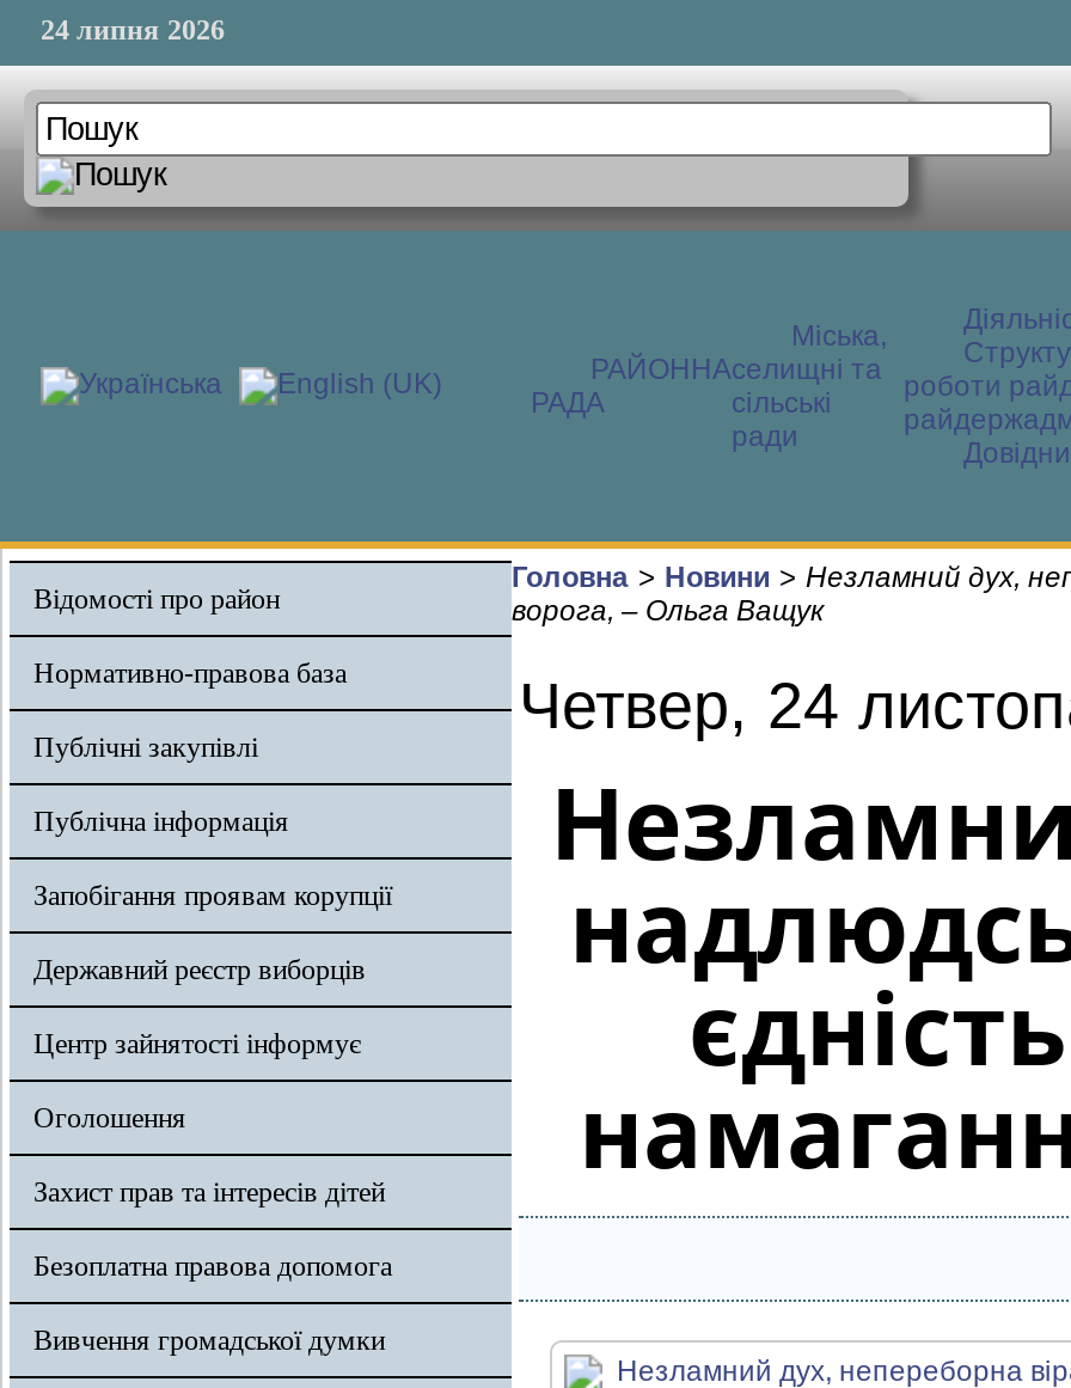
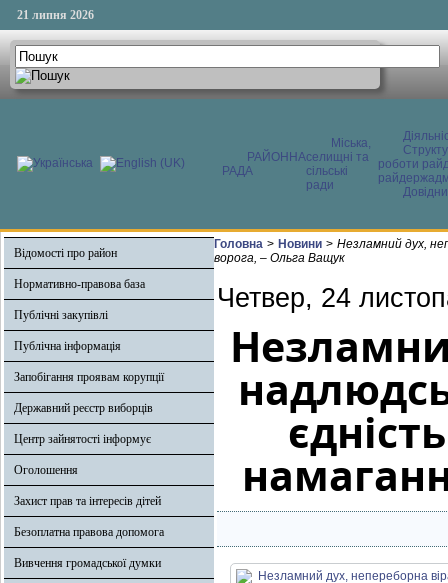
- 24 липня 2026
+ 21 липня 2026
